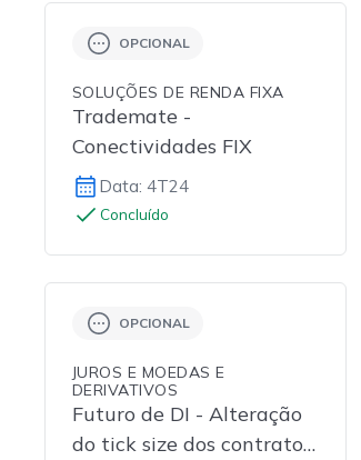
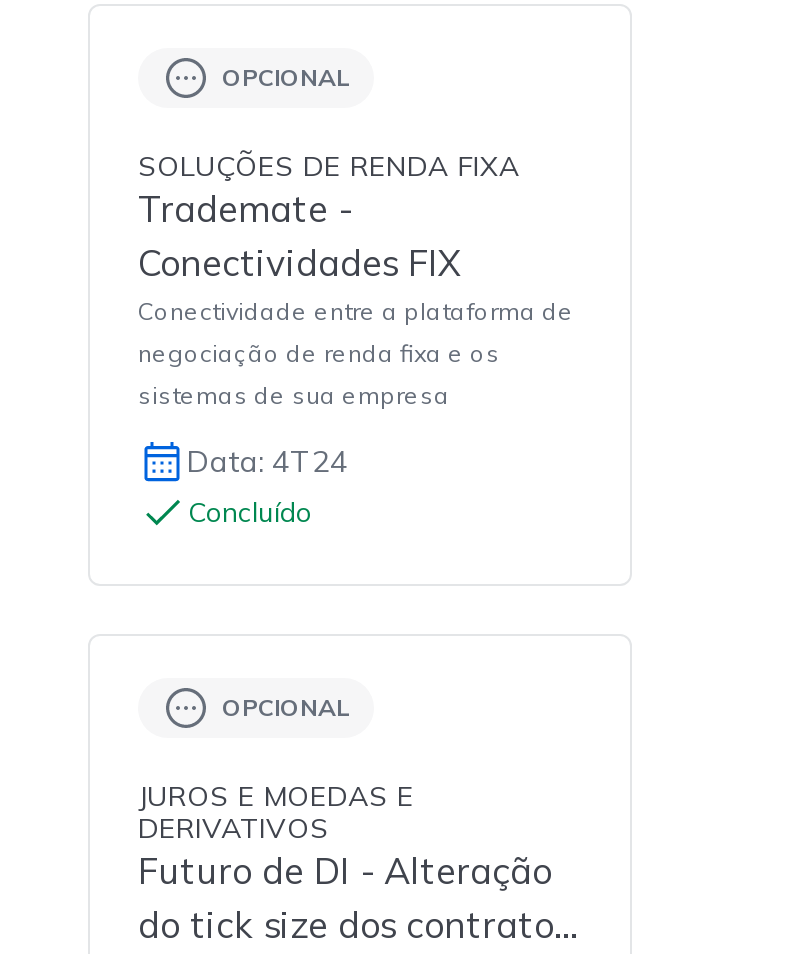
+ Conectividade entre a plataforma de
+ negociação de renda fixa e os
+ sistemas de sua empresa
